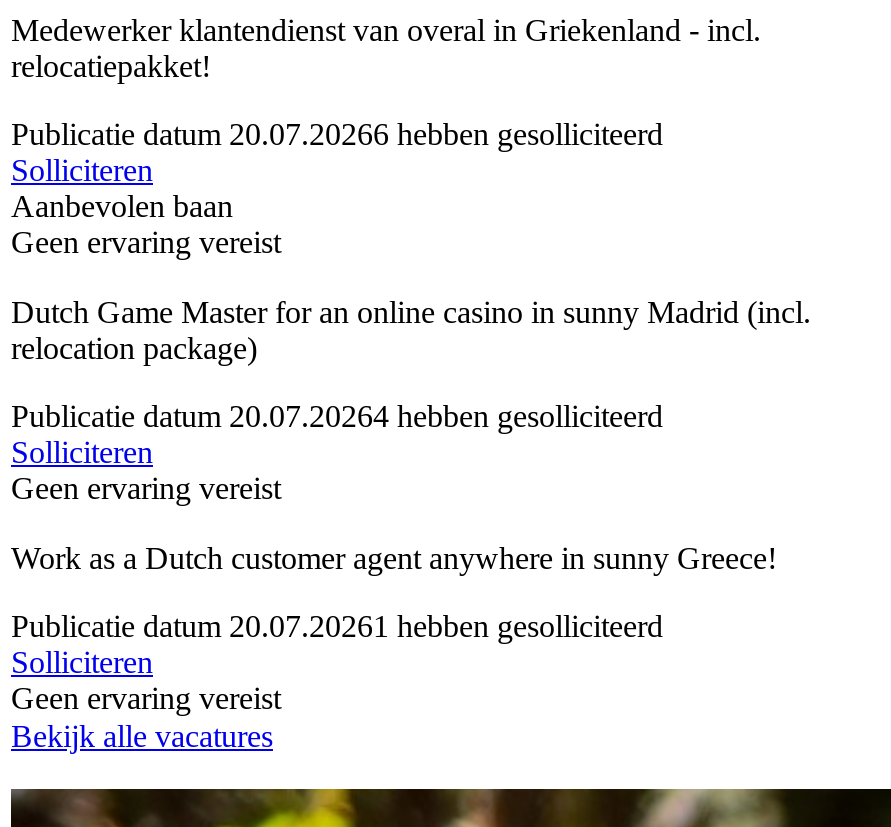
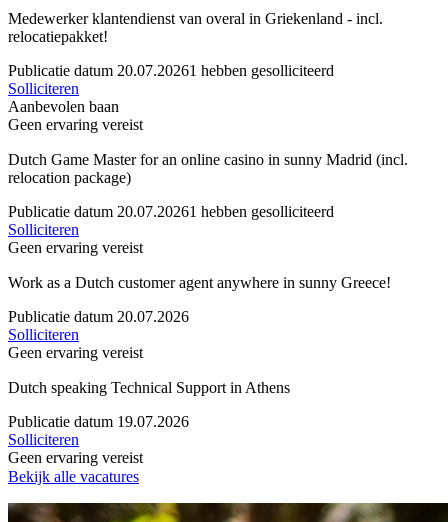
- Publicatie datum 20.07.20266 hebben gesolliciteerd
+ Publicatie datum 20.07.20261 hebben gesolliciteerd

- Publicatie datum 20.07.20264 hebben gesolliciteerd
+ Publicatie datum 20.07.20261 hebben gesolliciteerd

- Publicatie datum 20.07.20261 hebben gesolliciteerd
+ Publicatie datum 20.07.2026
+ Solliciteren
+ Geen ervaring vereist
+ Dutch speaking Technical Support in Athens
+ Publicatie datum 19.07.2026
